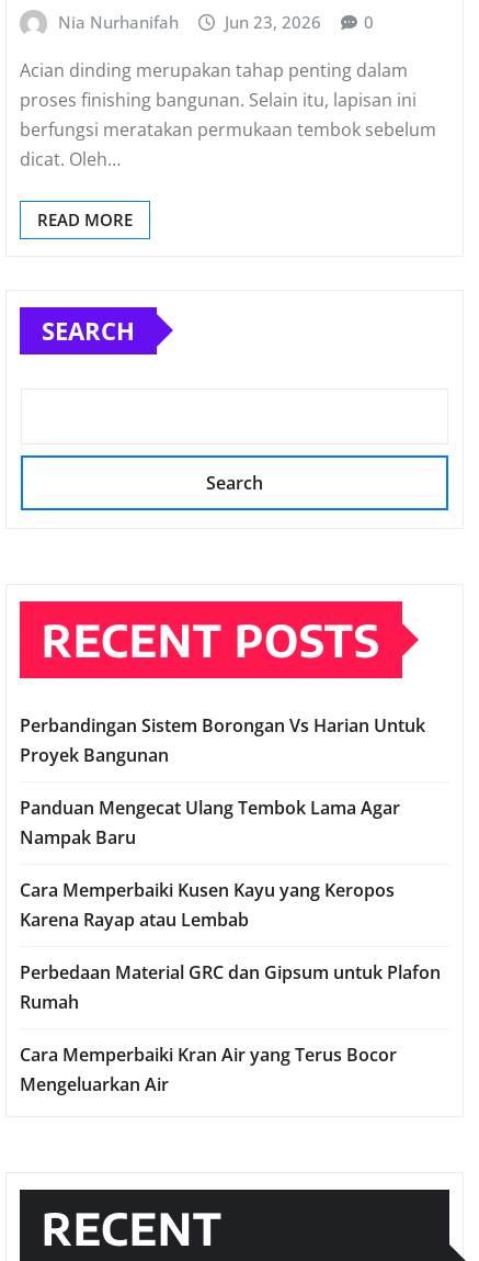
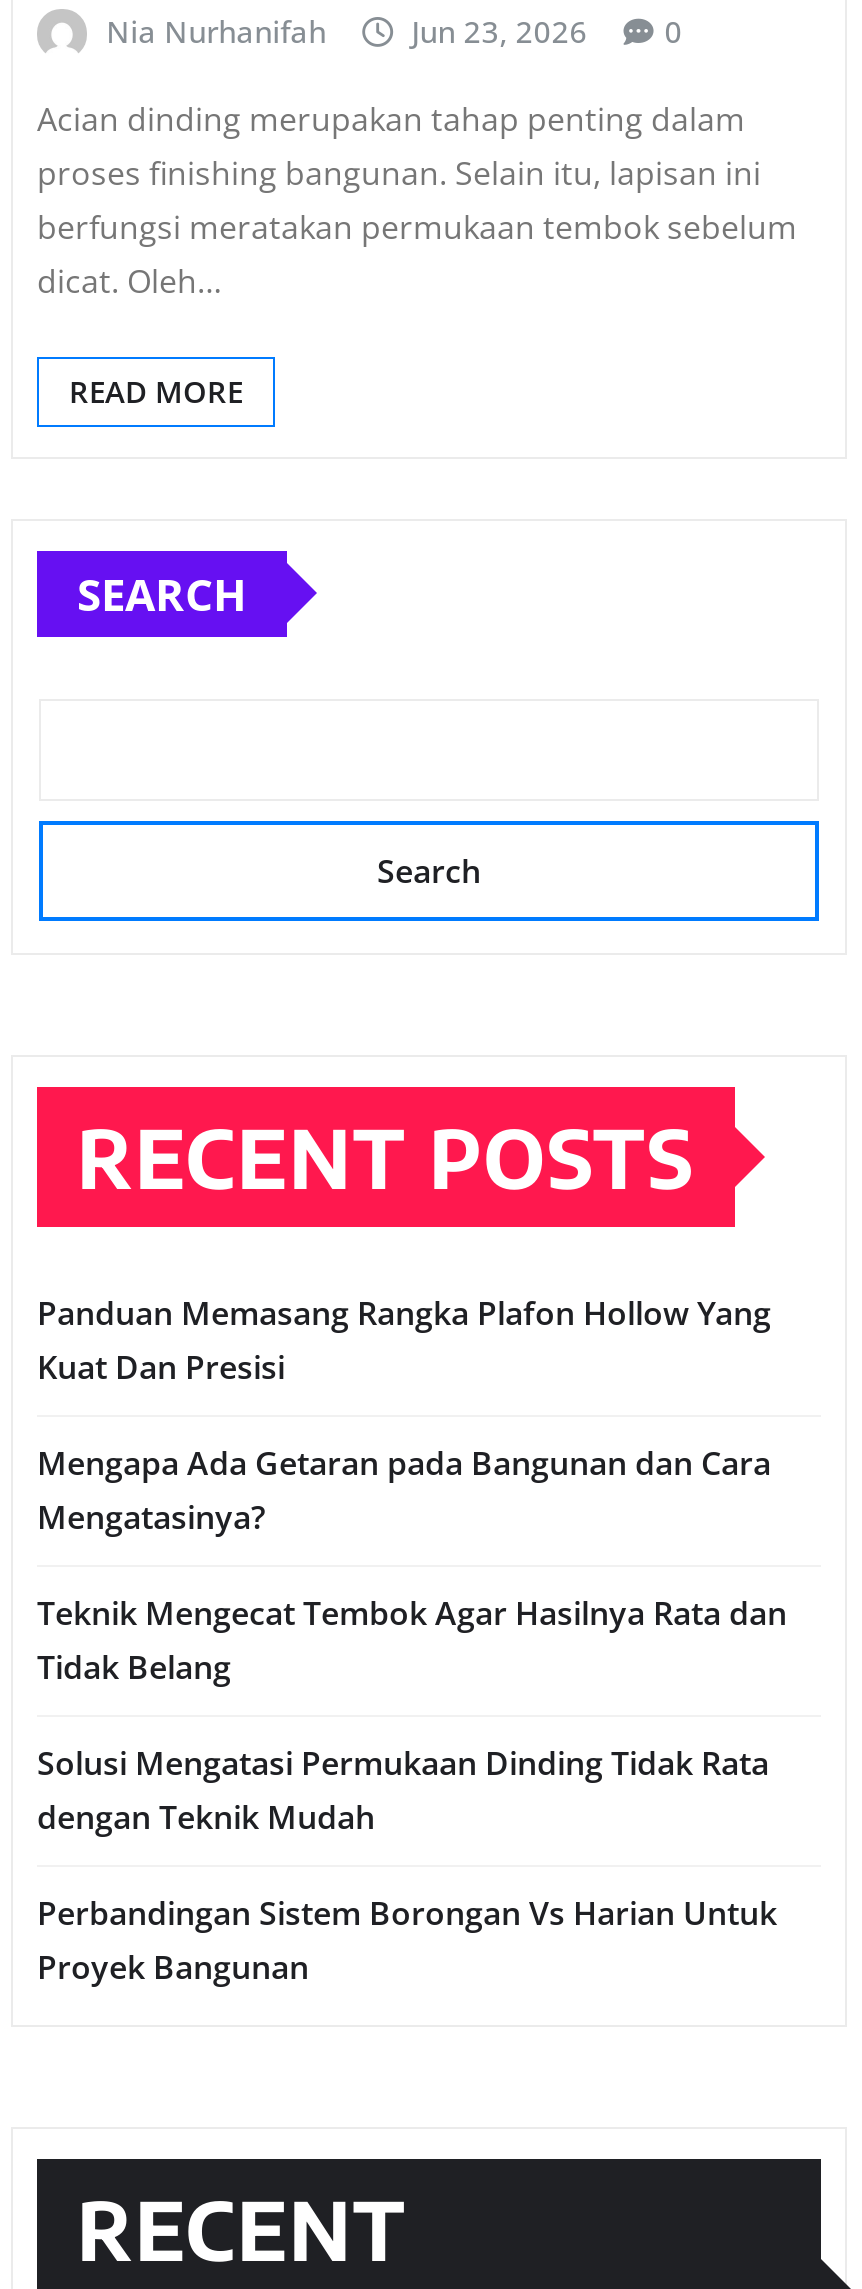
+ Panduan Memasang Rangka Plafon Hollow Yang
+ Kuat Dan Presisi
+ Mengapa Ada Getaran pada Bangunan dan Cara
+ Mengatasinya?
+ Teknik Mengecat Tembok Agar Hasilnya Rata dan
+ Tidak Belang
+ Solusi Mengatasi Permukaan Dinding Tidak Rata
+ dengan Teknik Mudah

moved down: Perbandingan Sistem Borongan Vs Harian Untuk | Proyek Bangunan

- Panduan Mengecat Ulang Tembok Lama Agar
- Nampak Baru
- Cara Memperbaiki Kusen Kayu yang Keropos
- Karena Rayap atau Lembab
- Perbedaan Material GRC dan Gipsum untuk Plafon
- Rumah
- Cara Memperbaiki Kran Air yang Terus Bocor
- Mengeluarkan Air
